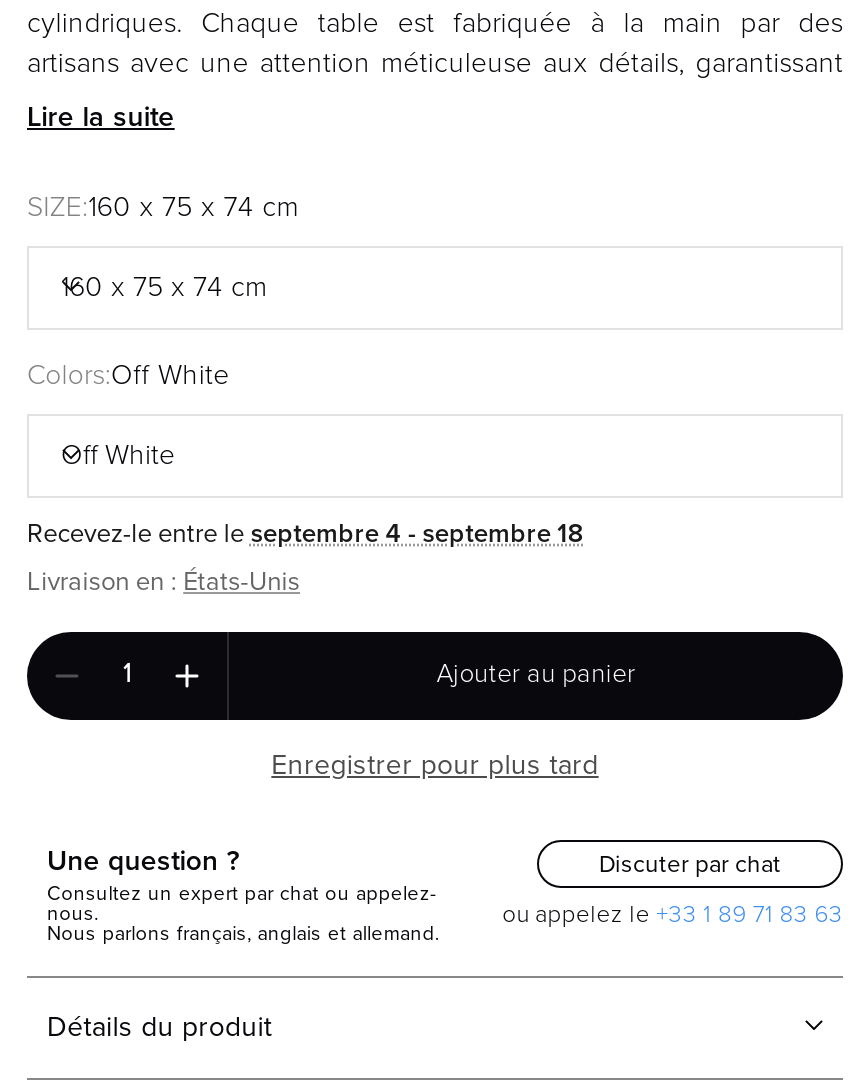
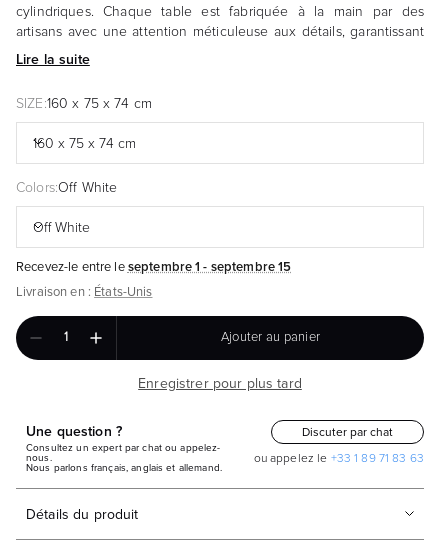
- Recevez-le entre le septembre 4 - septembre 18
+ Recevez-le entre le septembre 1 - septembre 15
